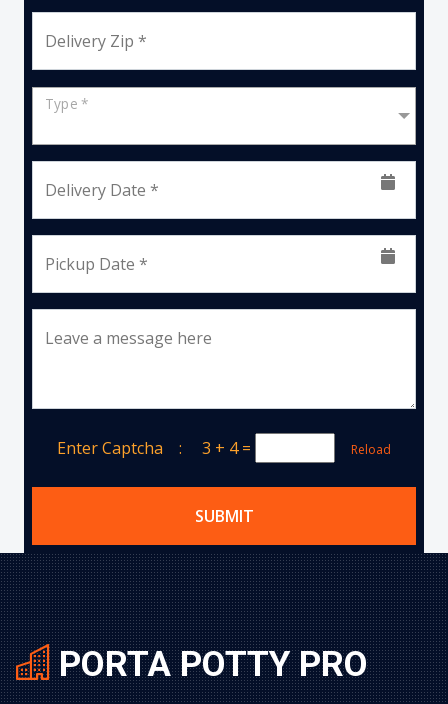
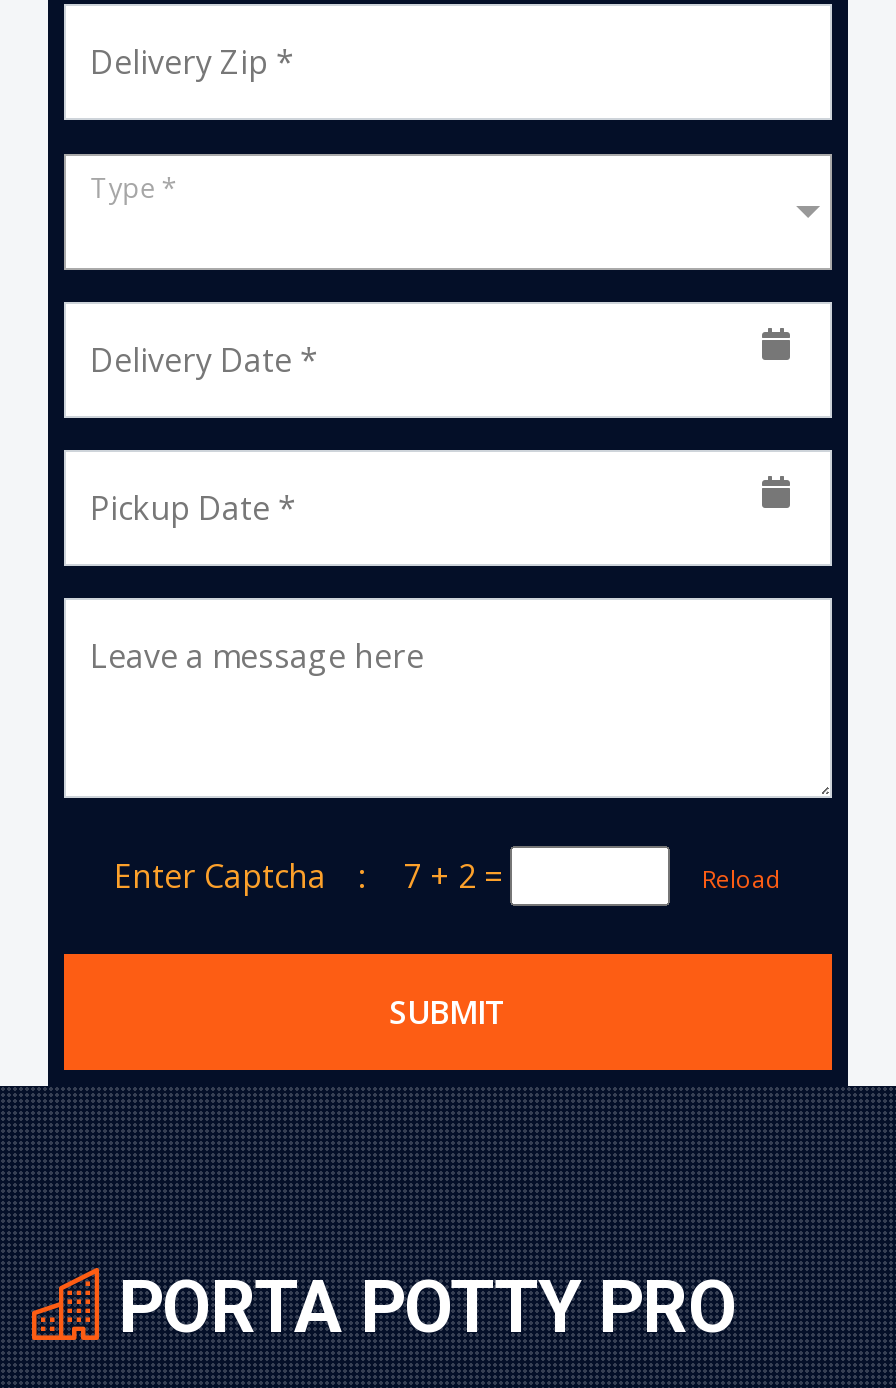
- Enter Captcha : 3 + 4 =
+ Enter Captcha : 7 + 2 =
